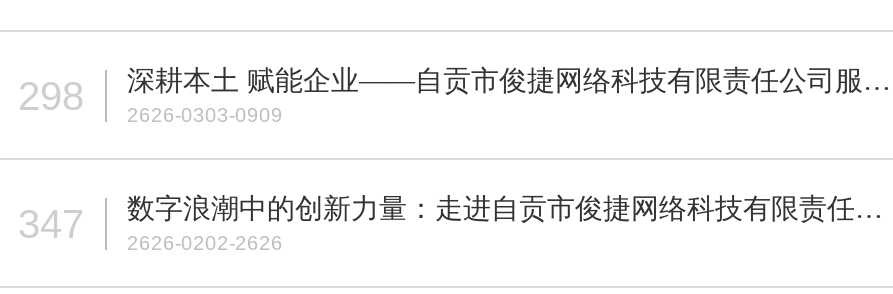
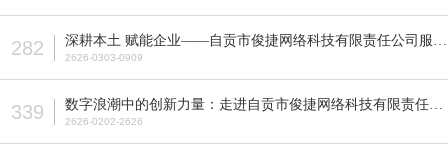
- 298 2626-0303-0909
+ 282 2626-0303-0909

- 347 2626-0202-2626
+ 339 2626-0202-2626
